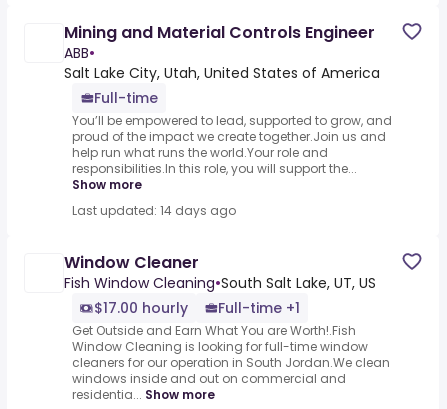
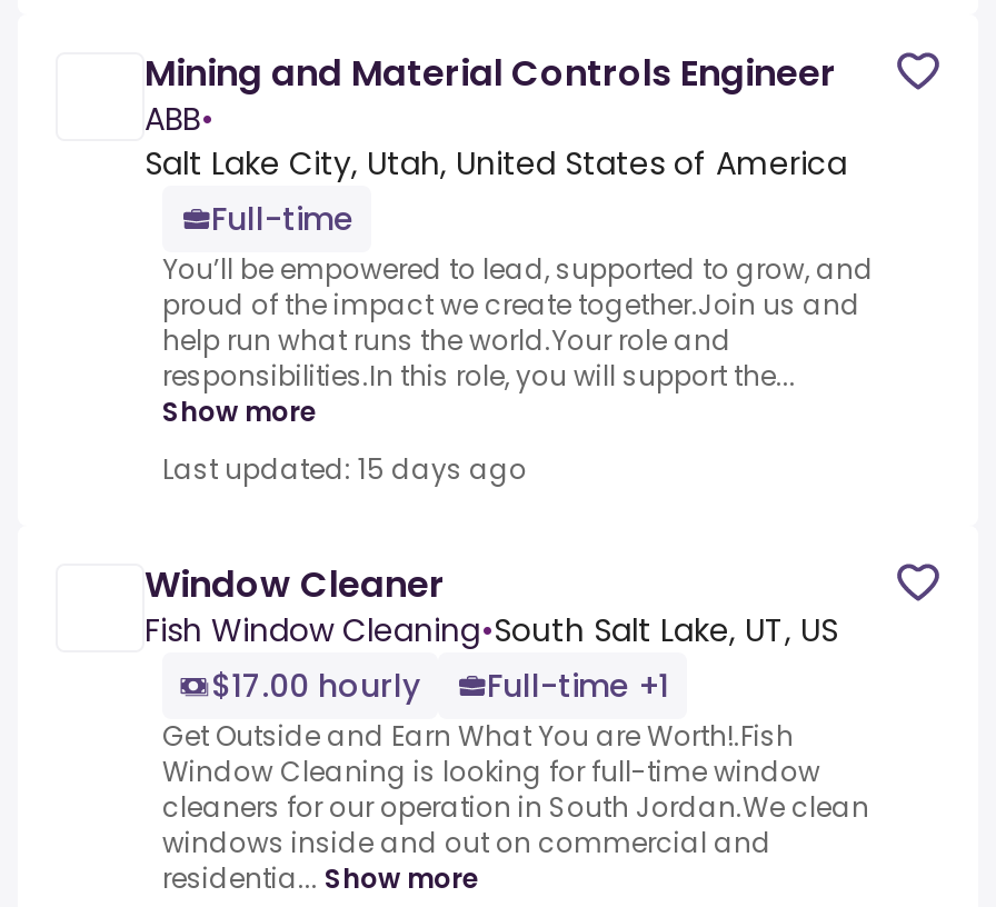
- Last updated: 14 days ago
+ Last updated: 15 days ago
